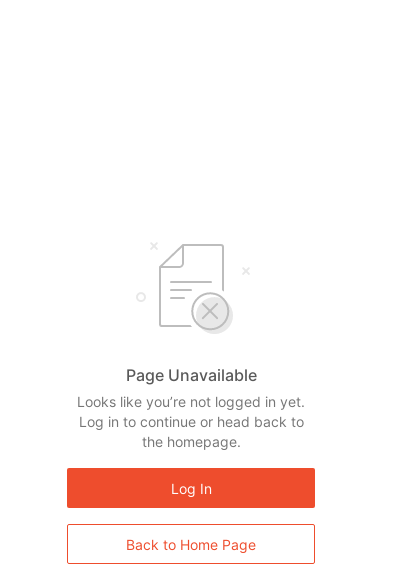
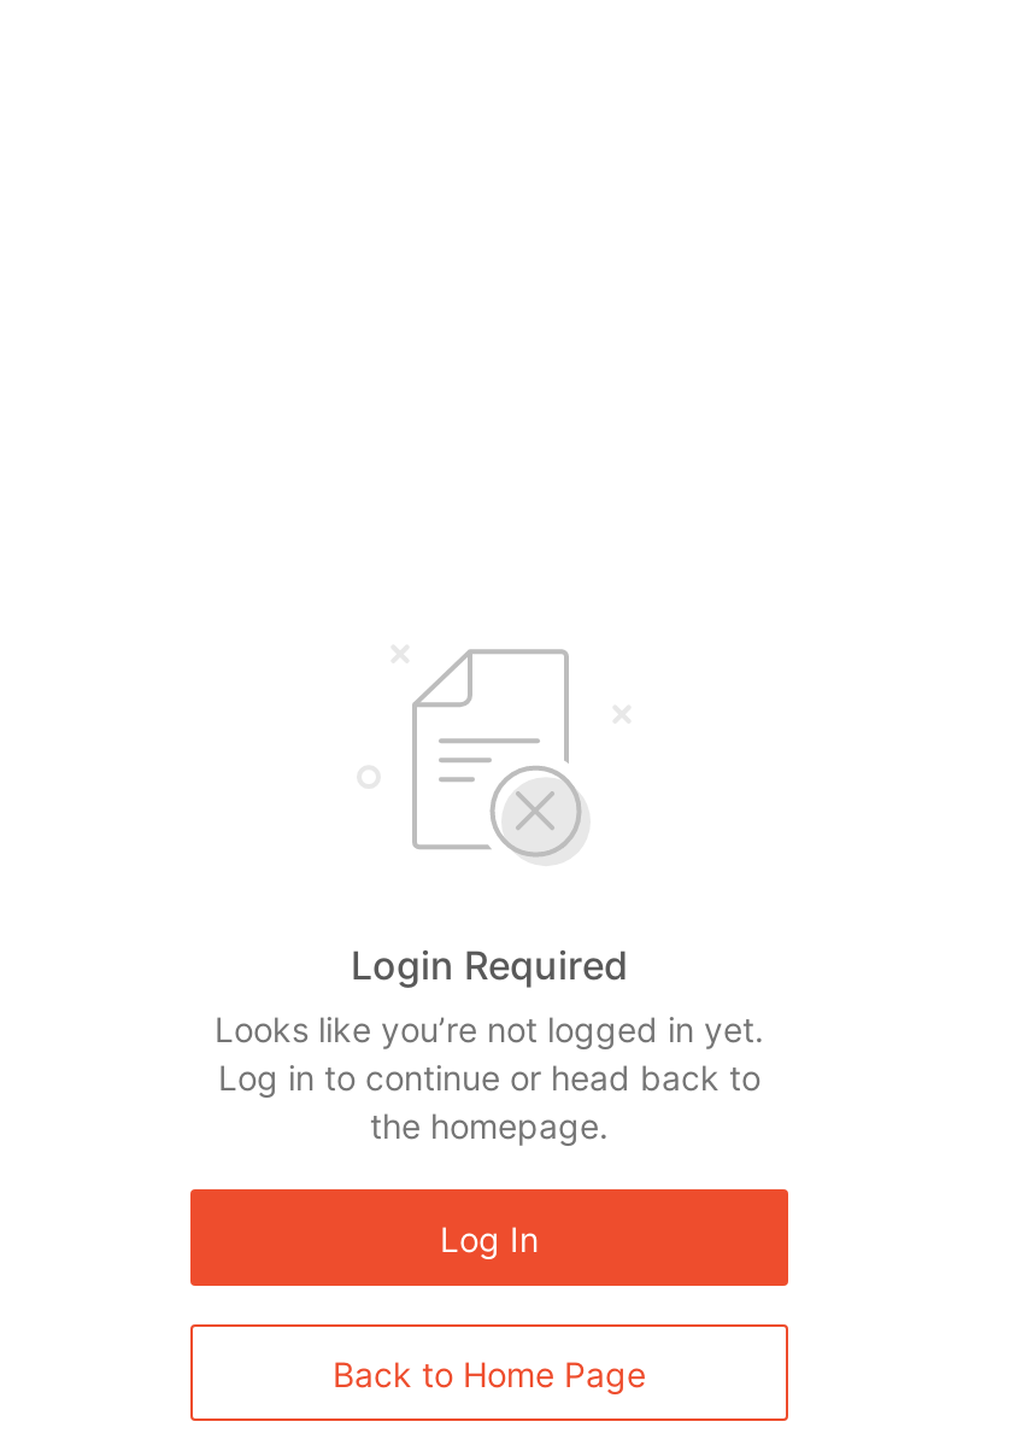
- Page Unavailable
+ Login Required
